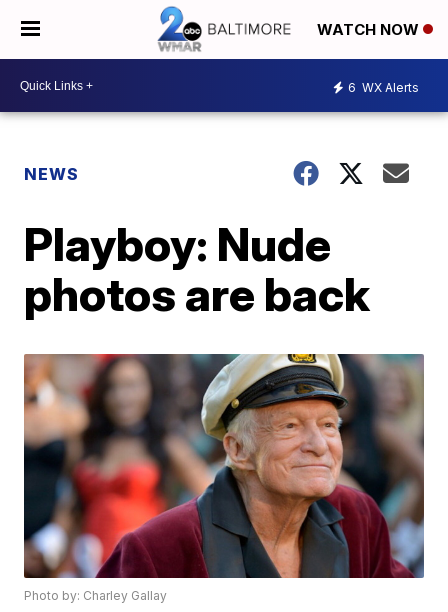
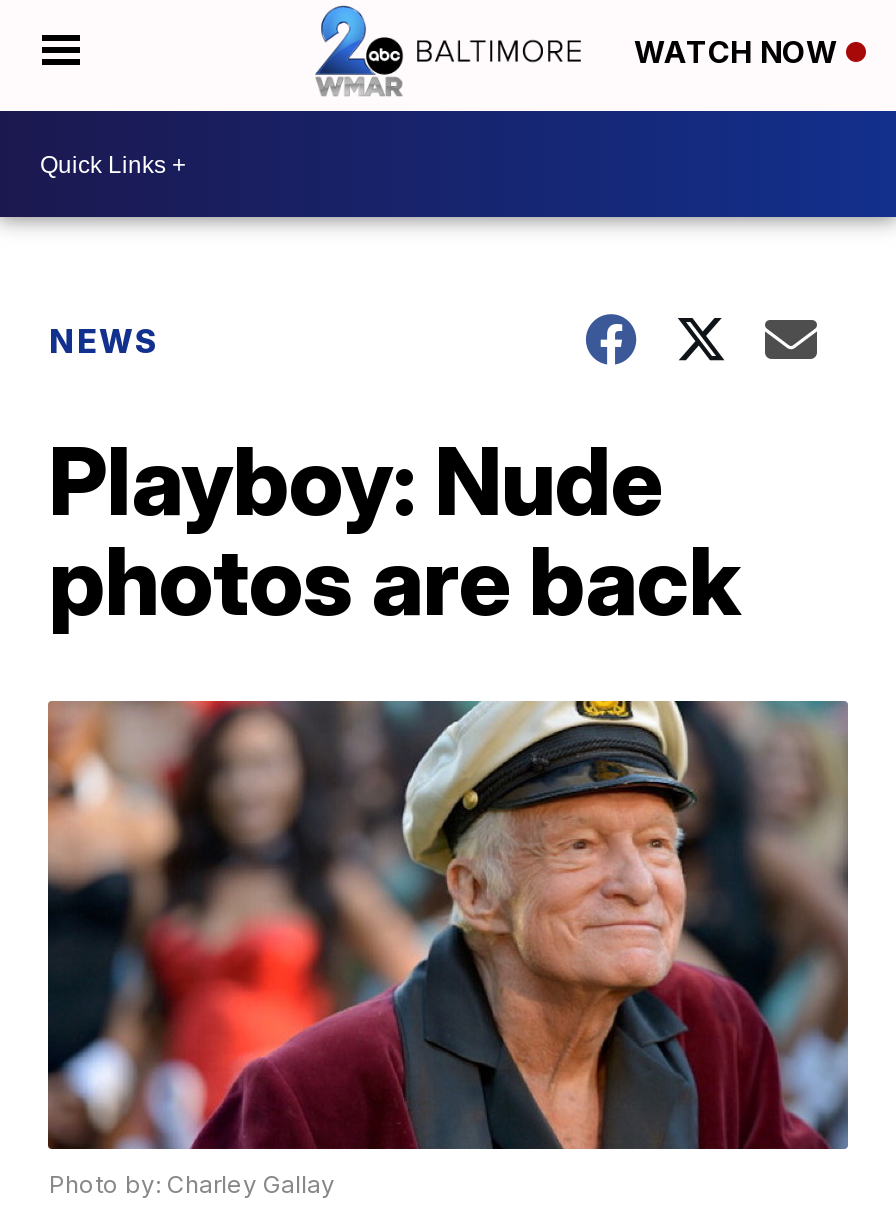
- 6 WX Alerts
